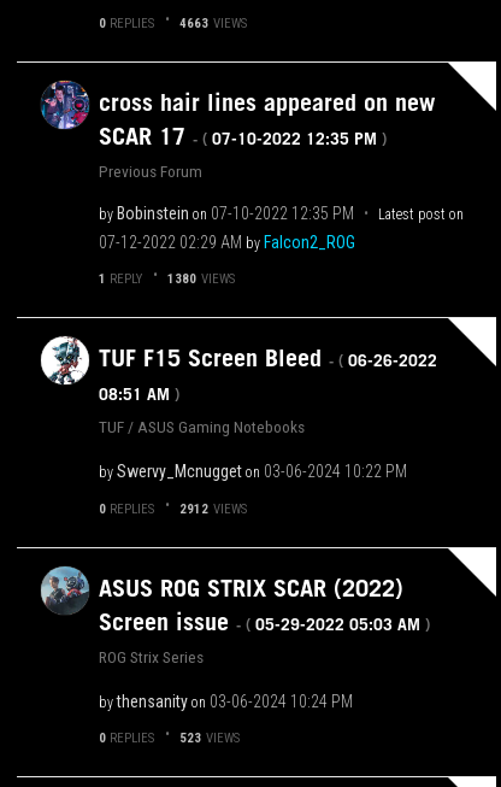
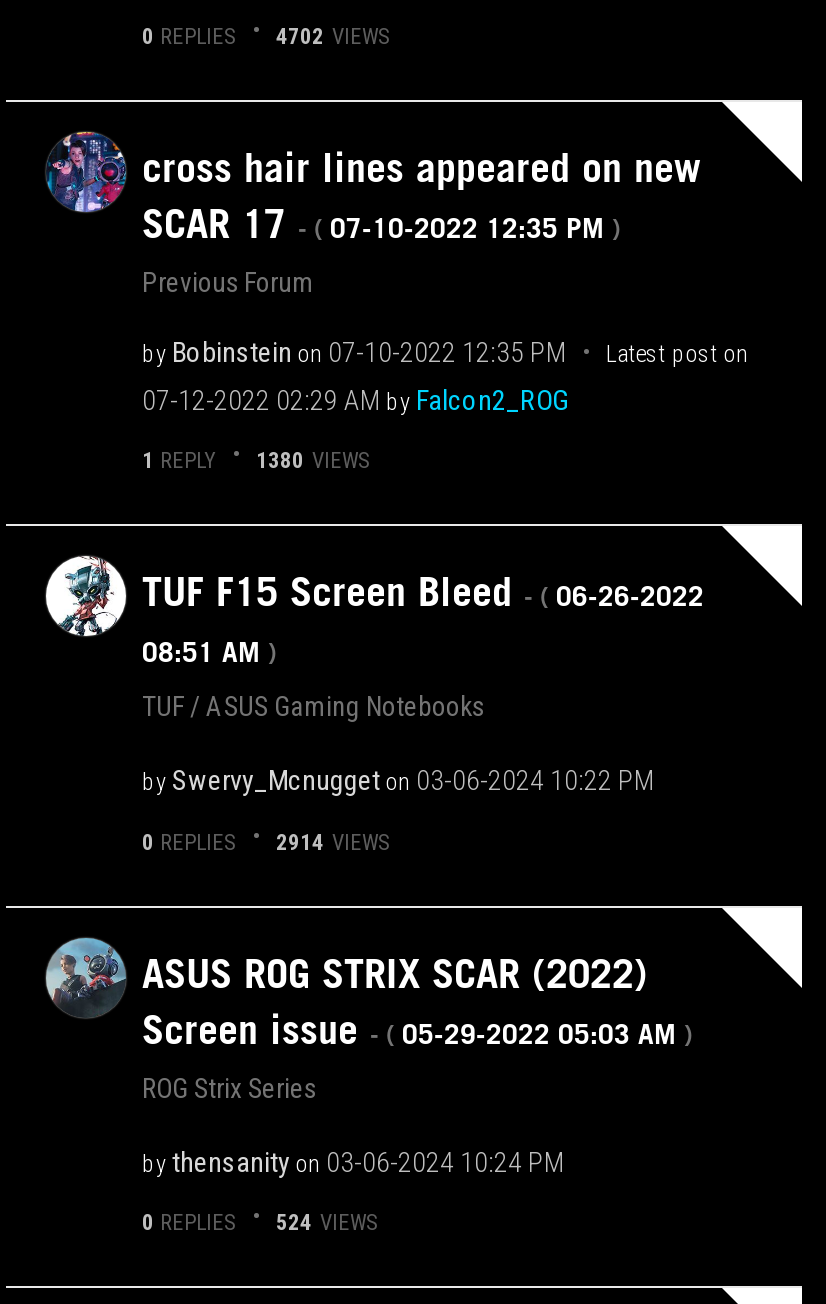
- 0 REPLIES 4663 VIEWS
+ 0 REPLIES 4702 VIEWS

- 0 REPLIES 2912 VIEWS
+ 0 REPLIES 2914 VIEWS

- 0 REPLIES 523 VIEWS
+ 0 REPLIES 524 VIEWS
